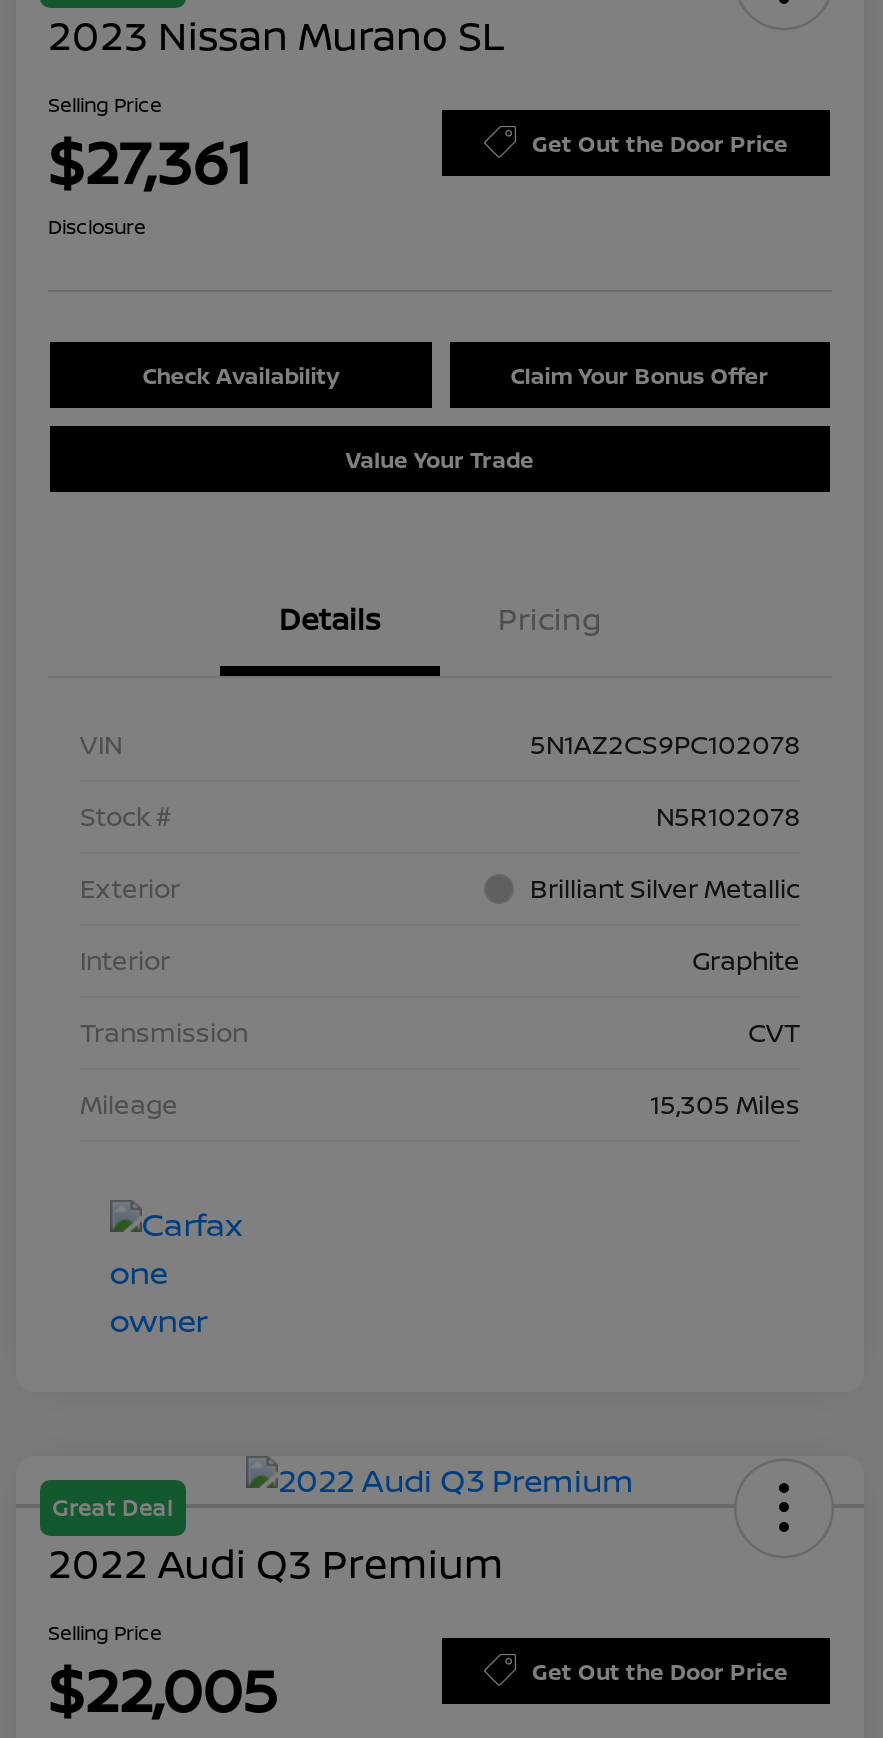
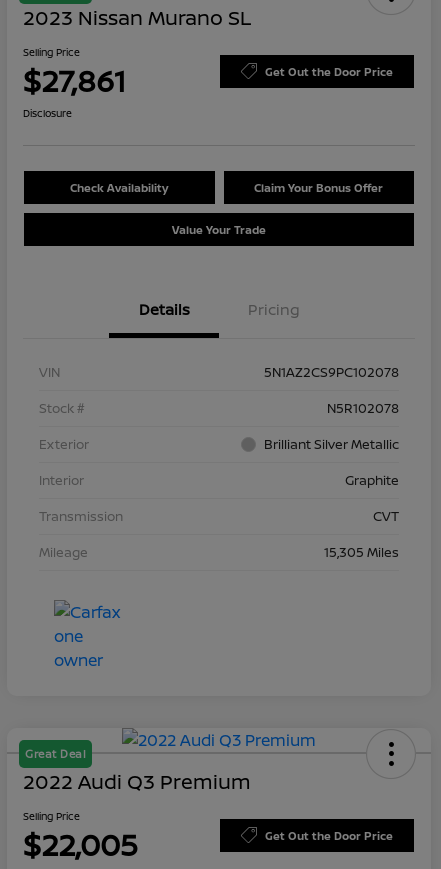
- $27,361
+ $27,861
